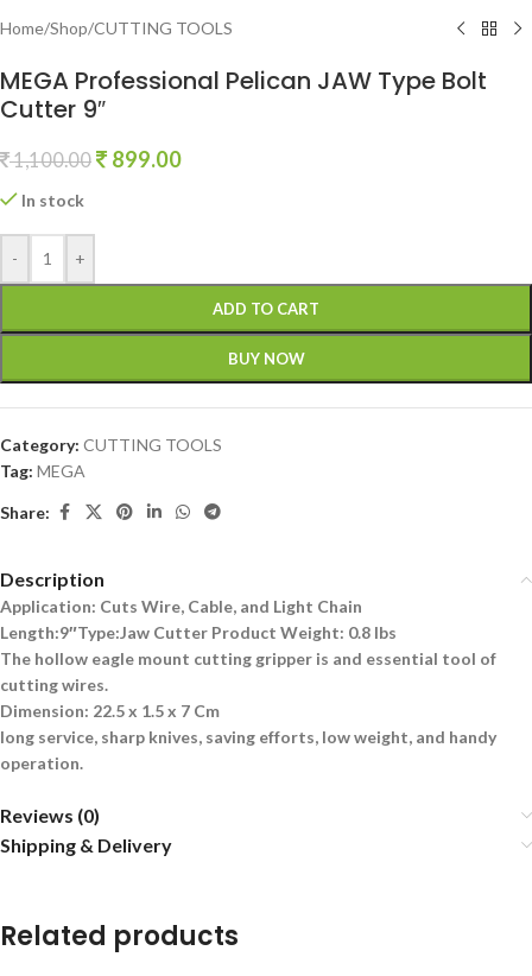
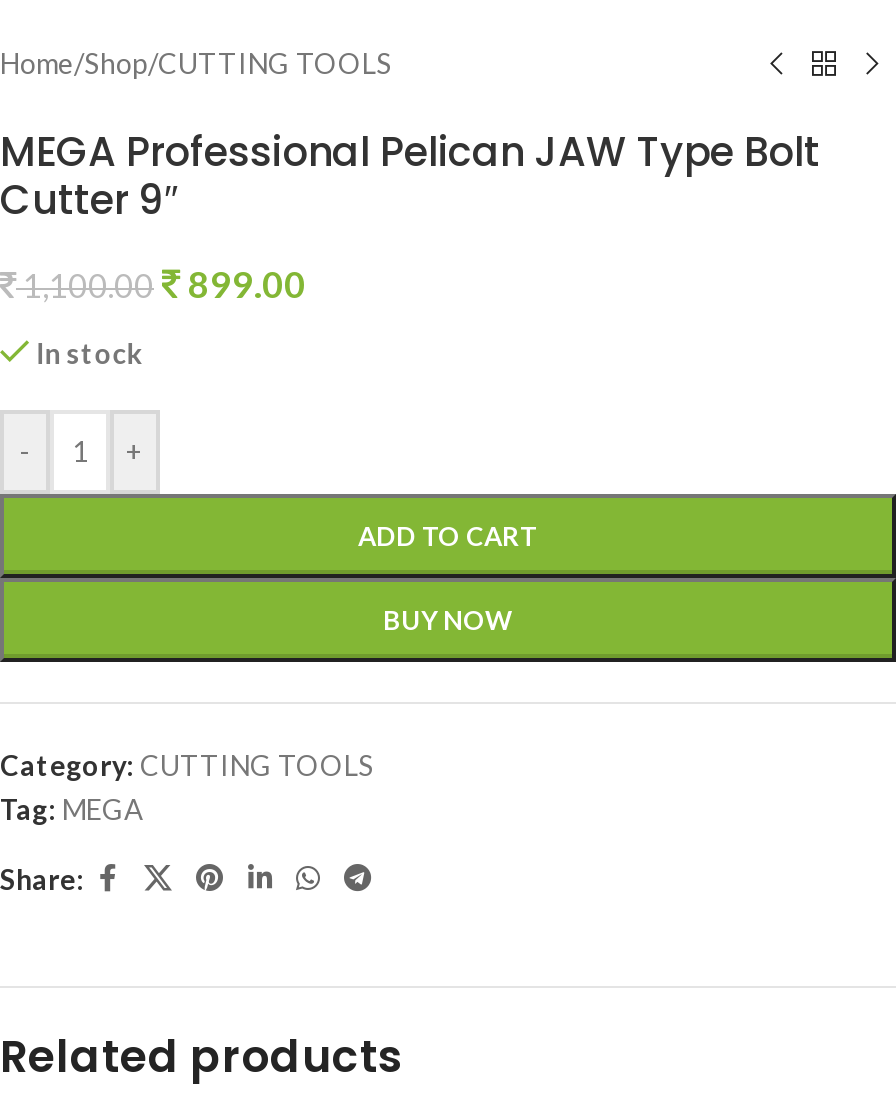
- Description
- Application: Cuts Wire, Cable, and Light Chain
- Length:9″Type:Jaw Cutter Product Weight: 0.8 lbs
- The hollow eagle mount cutting gripper is and essential tool of
- cutting wires.
- Dimension: 22.5 x 1.5 x 7 Cm
- long service, sharp knives, saving efforts, low weight, and handy
- operation.
- Reviews (0)
- Shipping & Delivery
